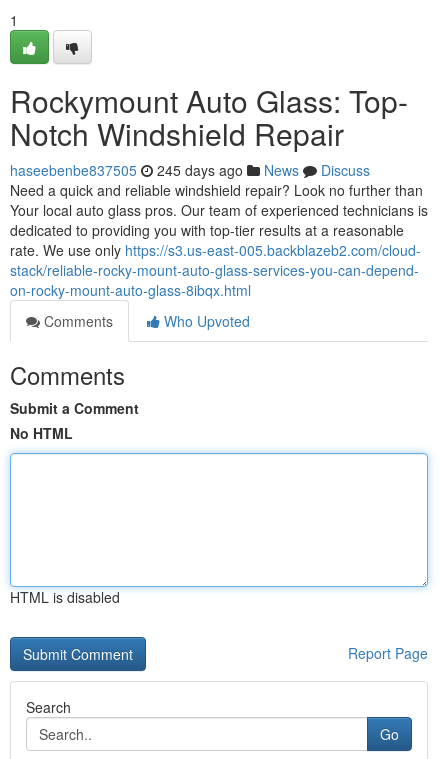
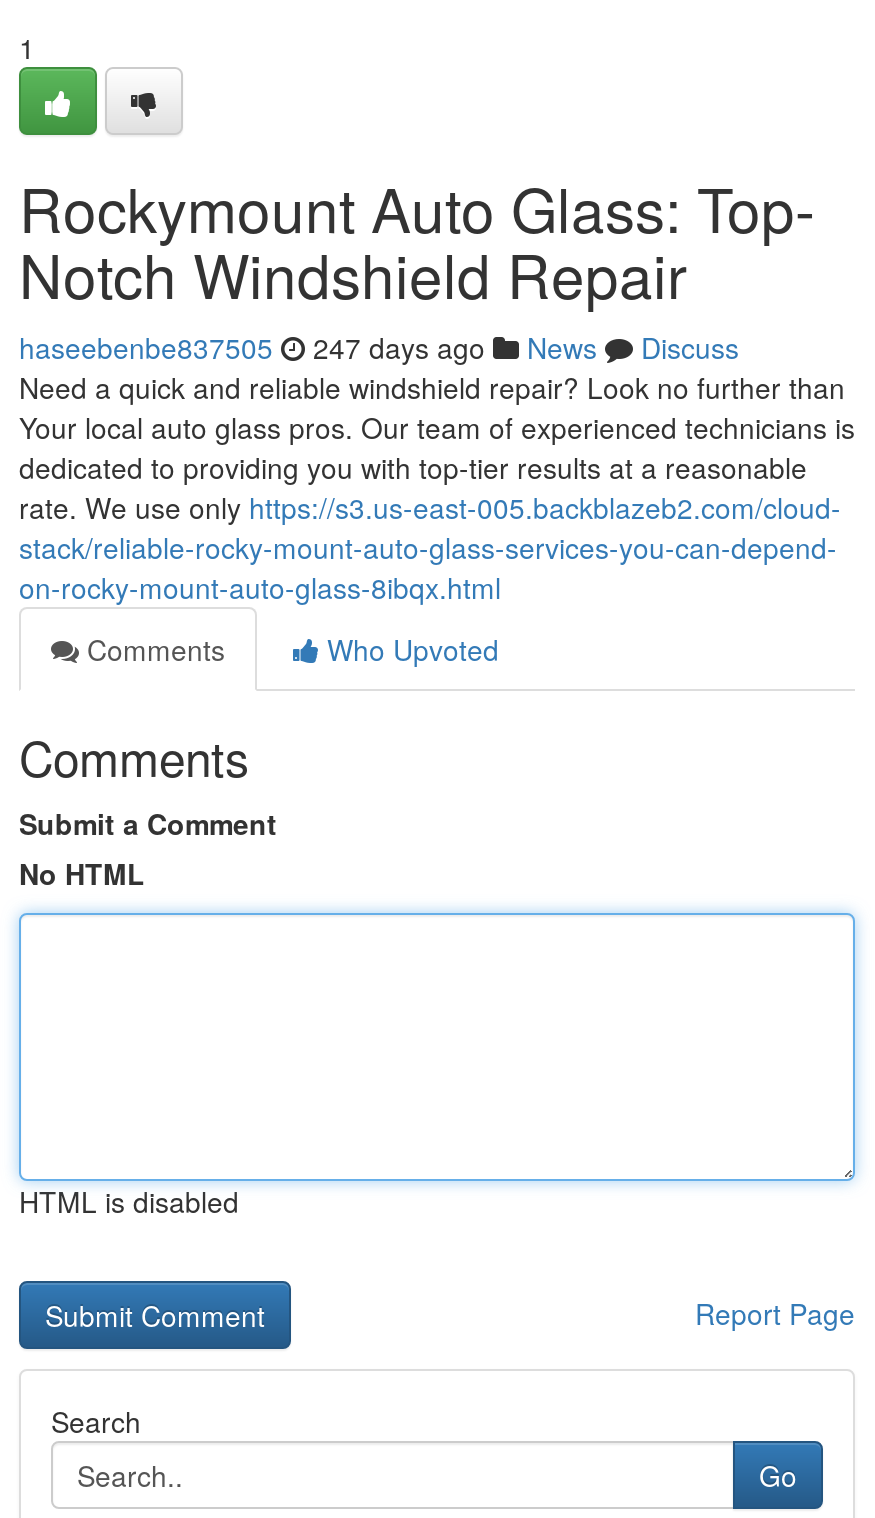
- haseebenbe837505 245 days ago News Discuss
+ haseebenbe837505 247 days ago News Discuss
